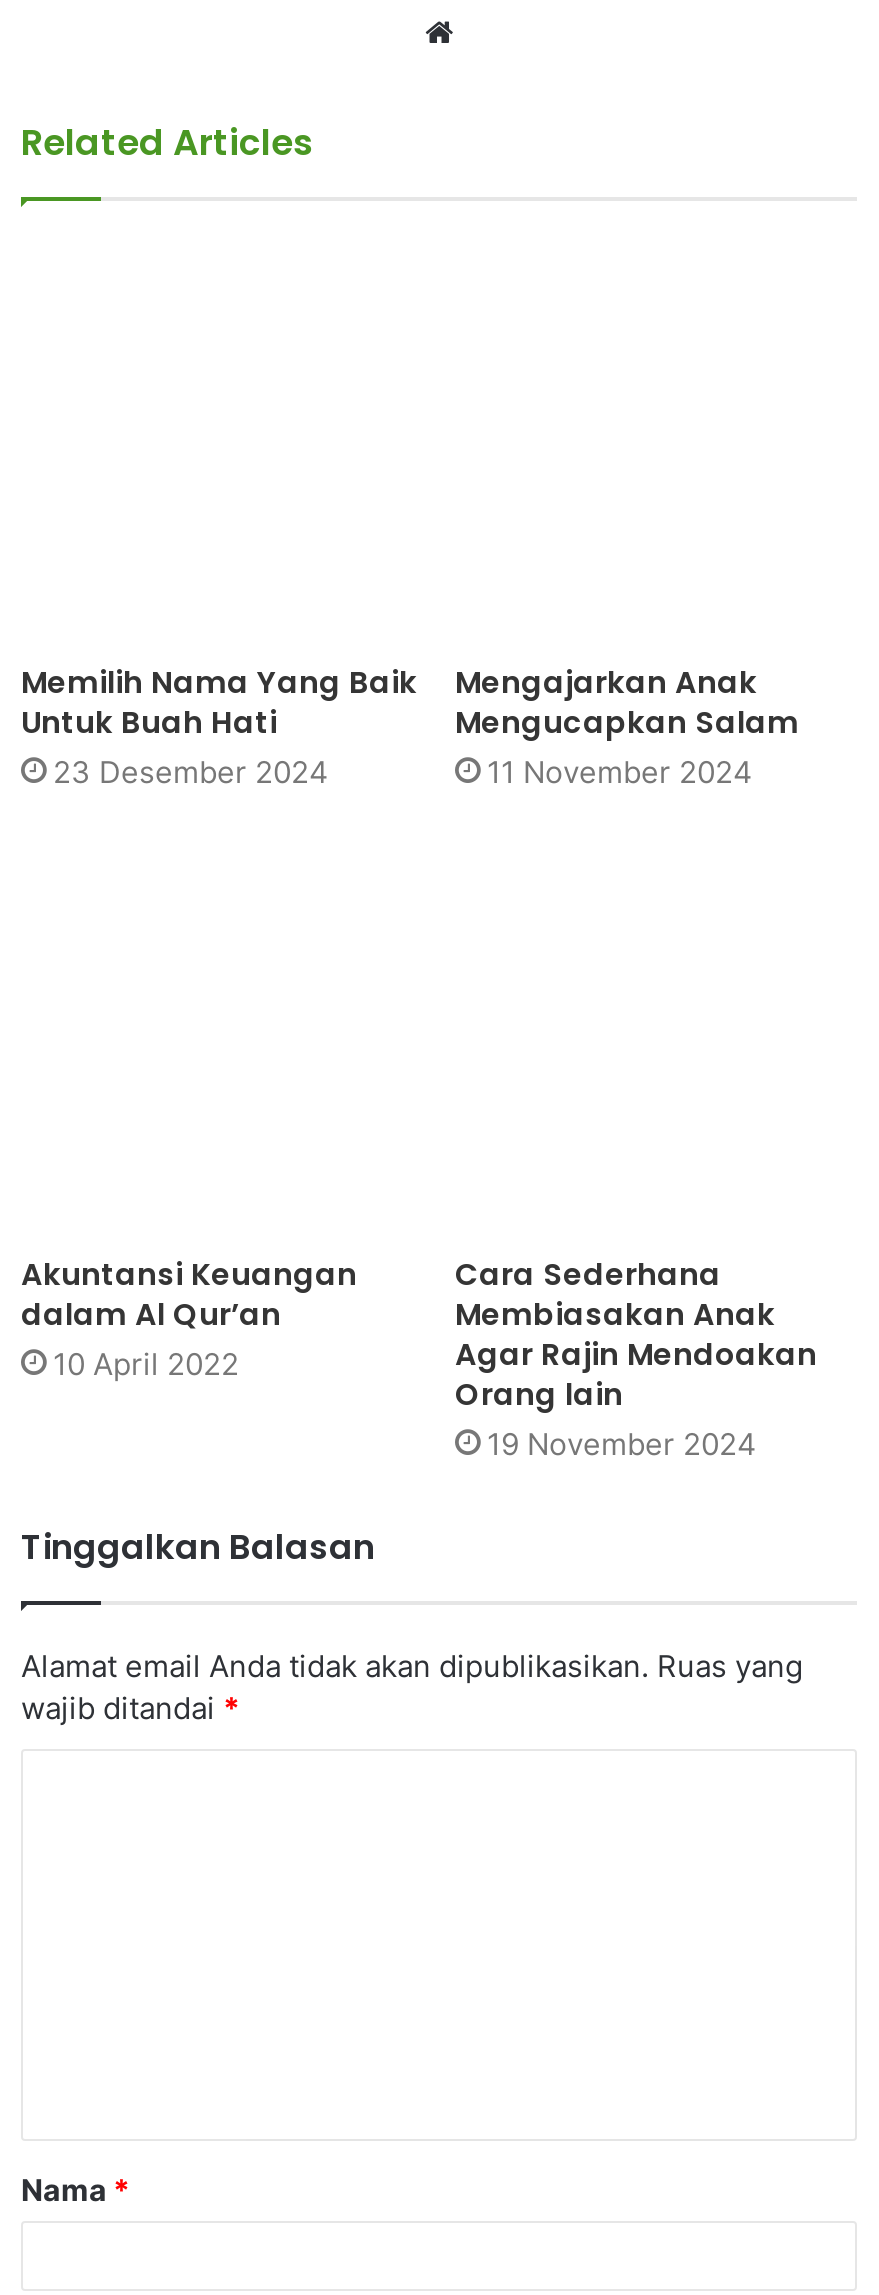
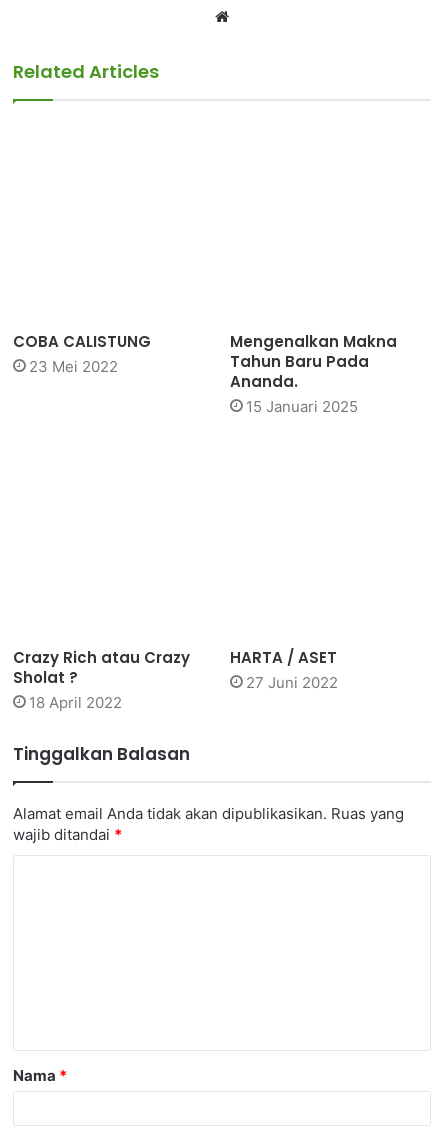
- Memilih Nama Yang Baik
- Untuk Buah Hati
- 23 Desember 2024
+ COBA CALISTUNG
+ 23 Mei 2022

- Mengajarkan Anak
- Mengucapkan Salam
- 11 November 2024
+ Mengenalkan Makna
+ Tahun Baru Pada
+ Ananda.
+ 15 Januari 2025

- Akuntansi Keuangan
- dalam Al Qur’an
- 10 April 2022
+ Crazy Rich atau Crazy
+ Sholat ?
+ 18 April 2022

- Cara Sederhana
- Membiasakan Anak
- Agar Rajin Mendoakan
- Orang lain
- 19 November 2024
+ HARTA / ASET
+ 27 Juni 2022
